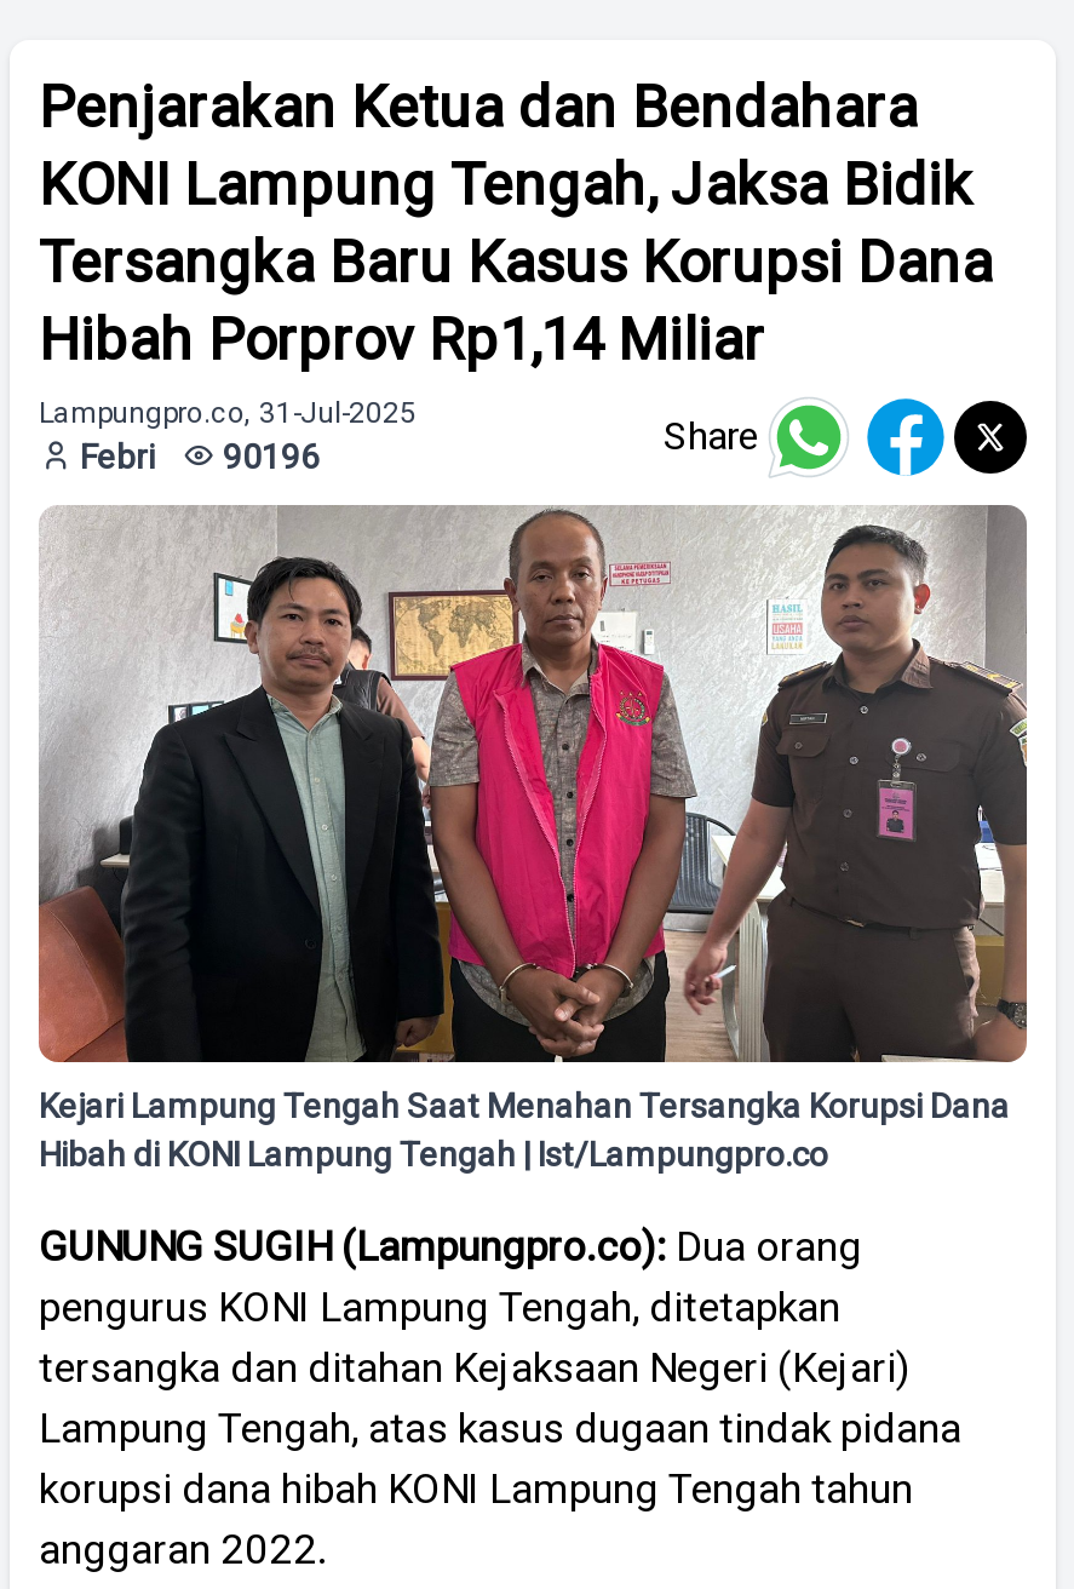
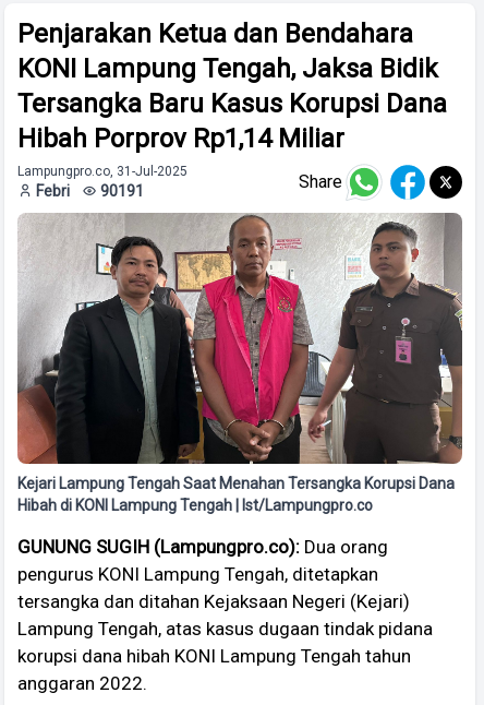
- Febri 90196
+ Febri 90191
